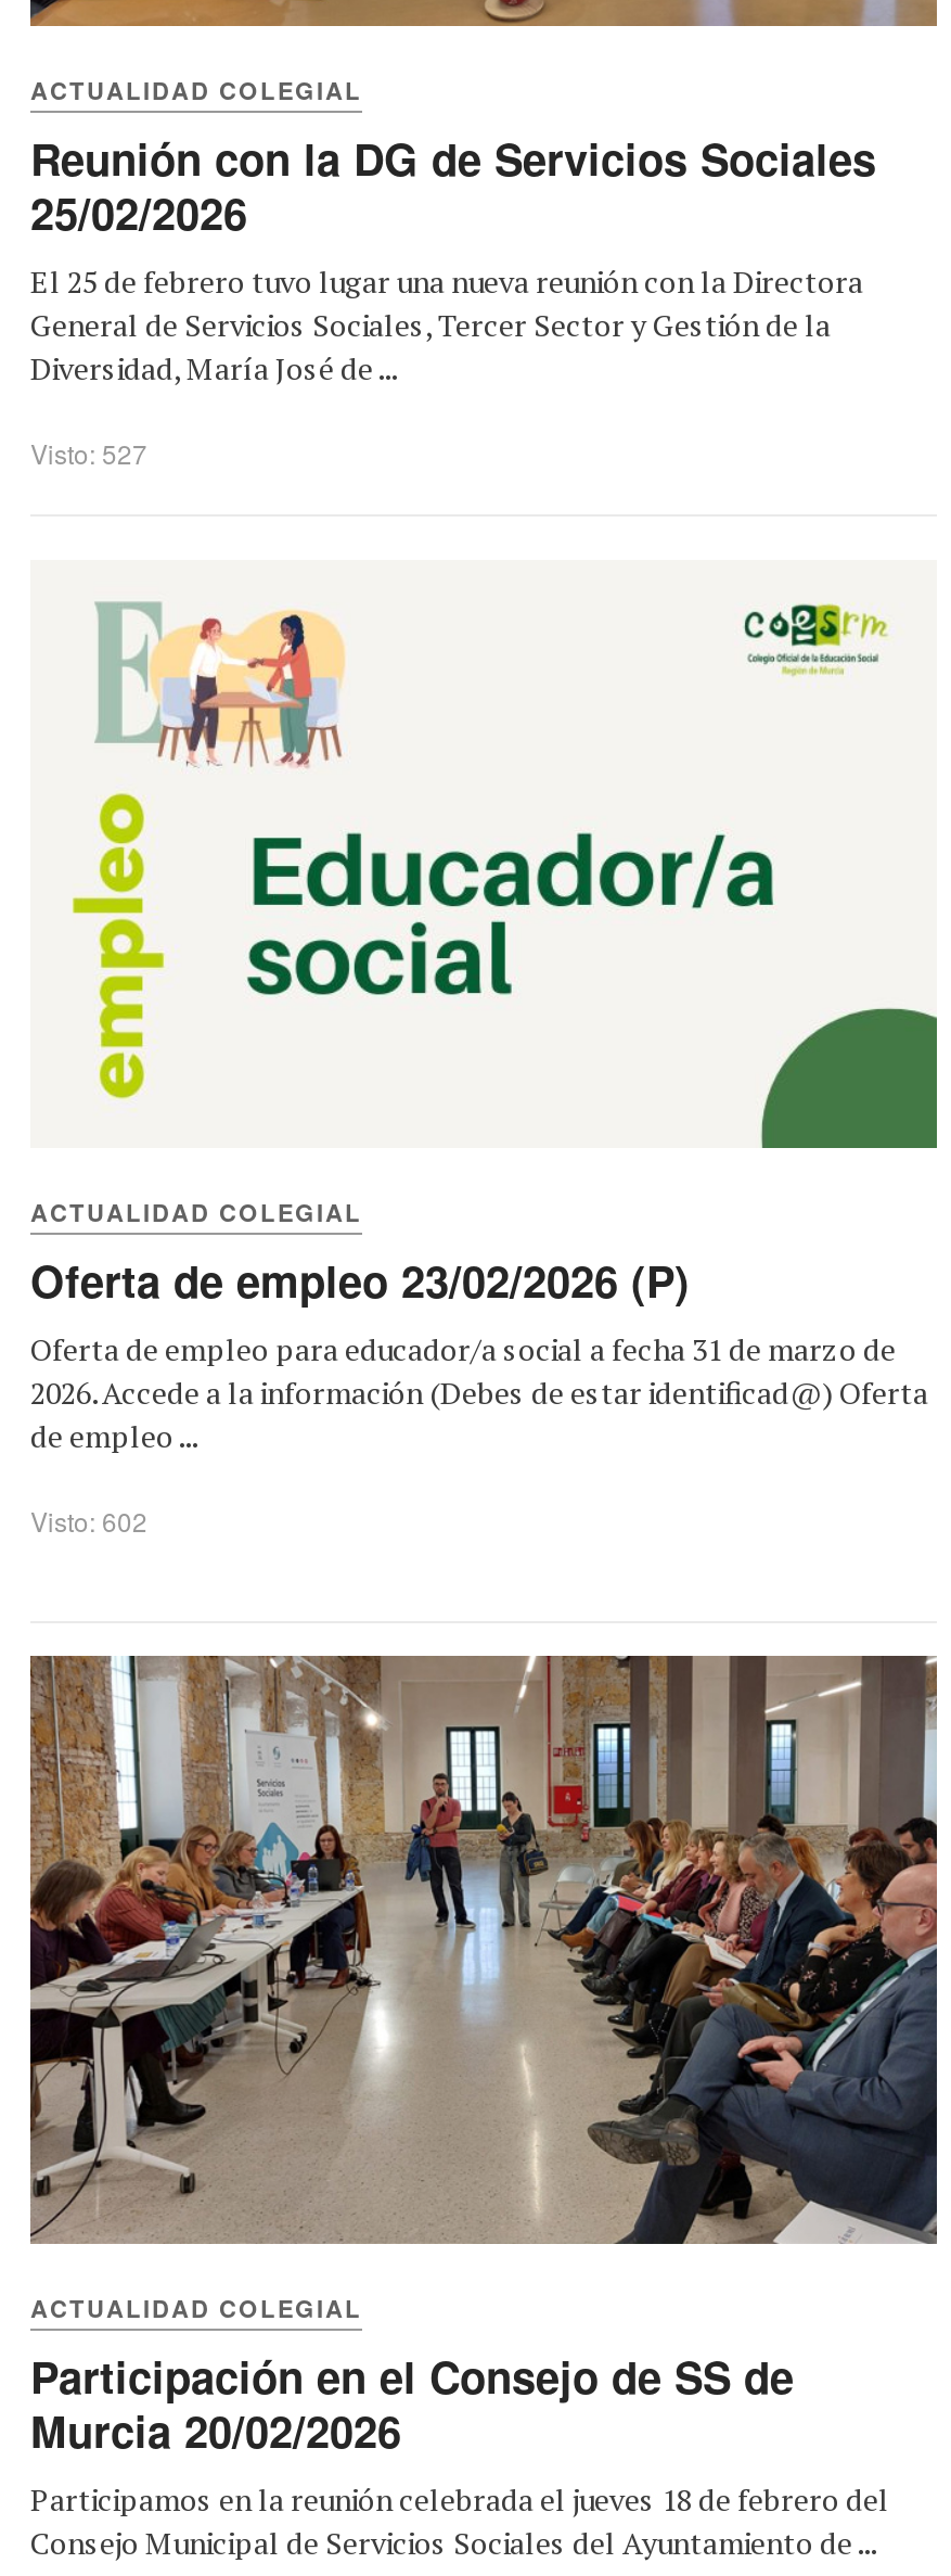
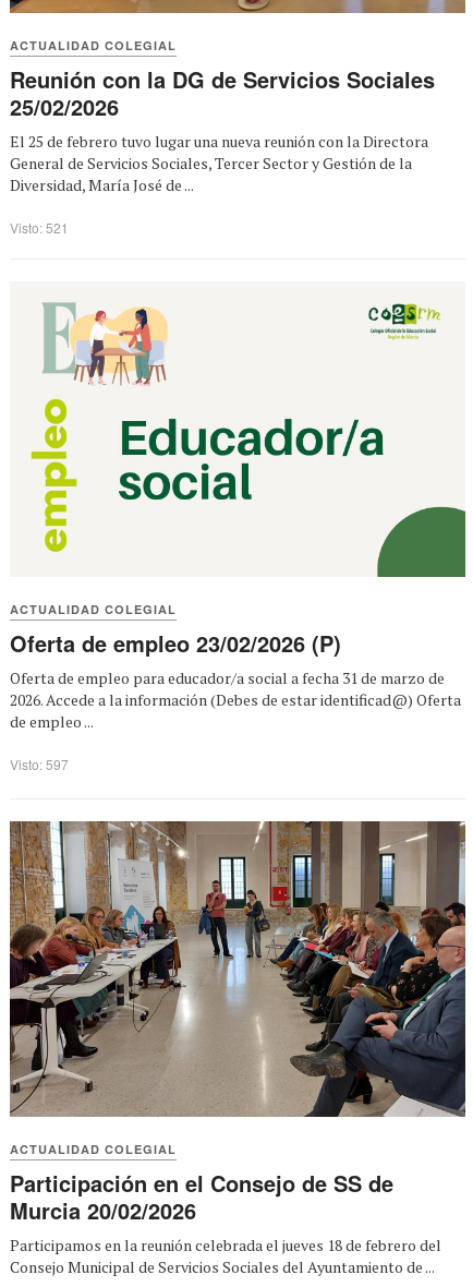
- Visto: 527
+ Visto: 521

- Visto: 602
+ Visto: 597
